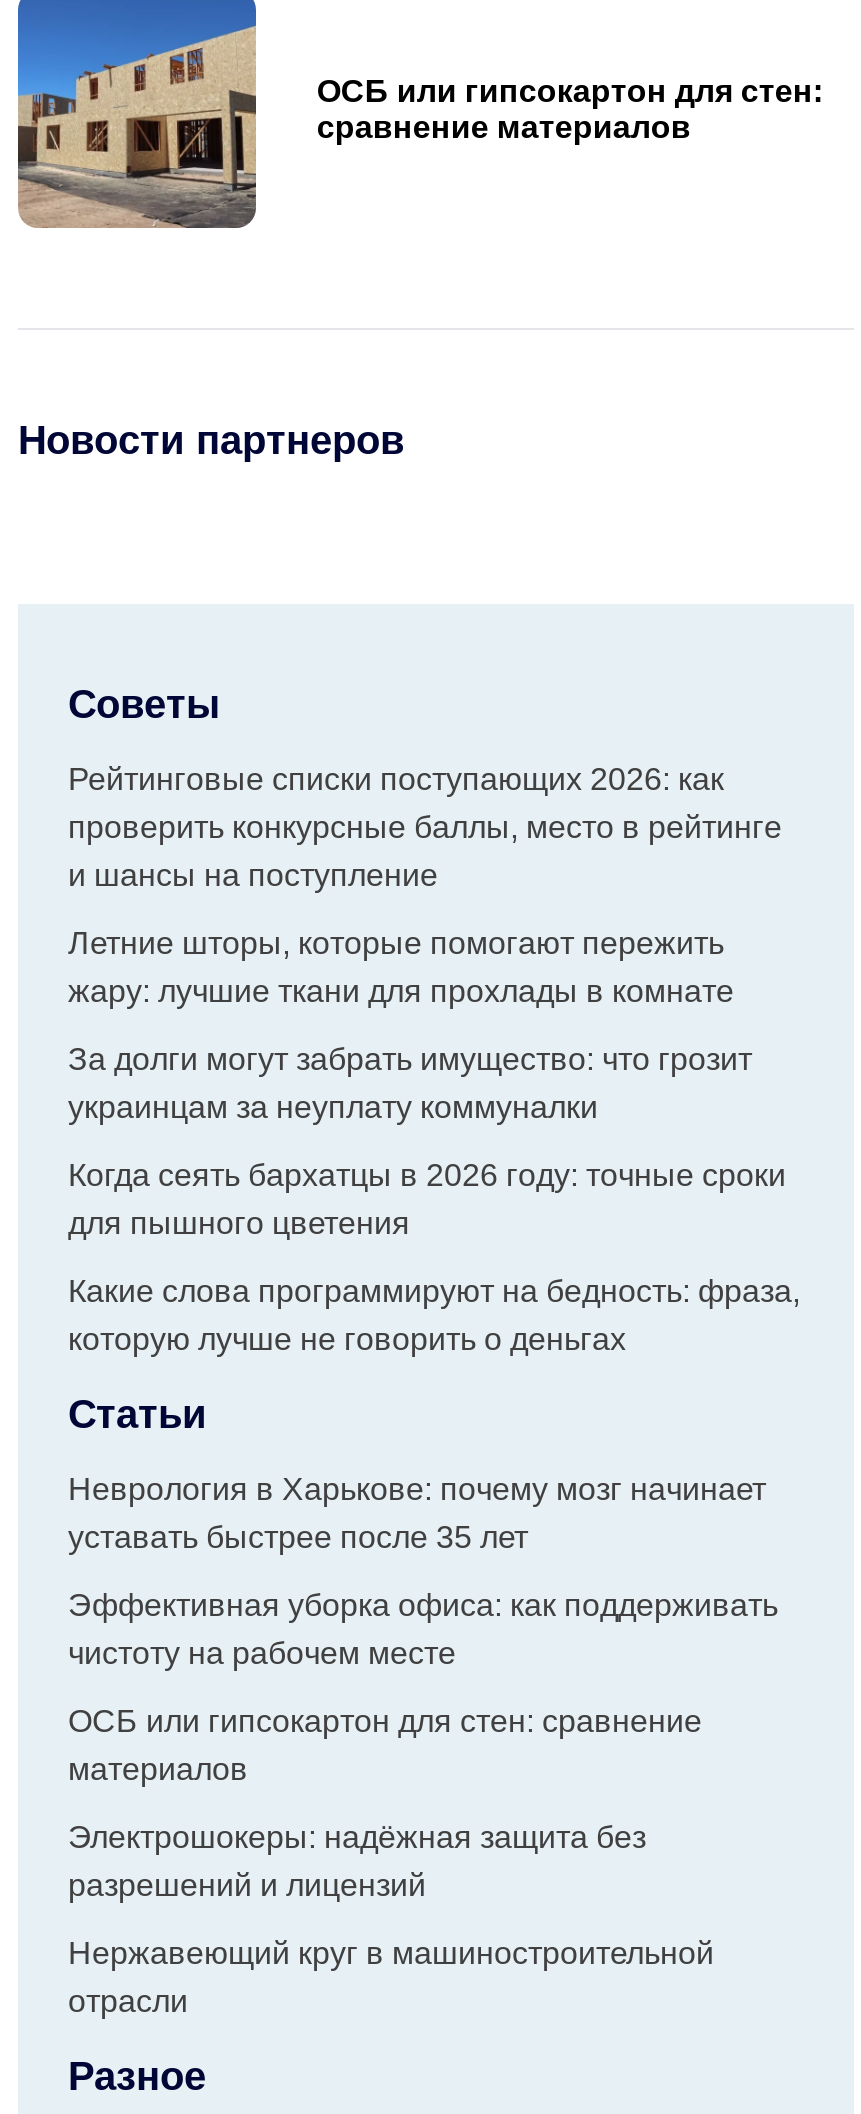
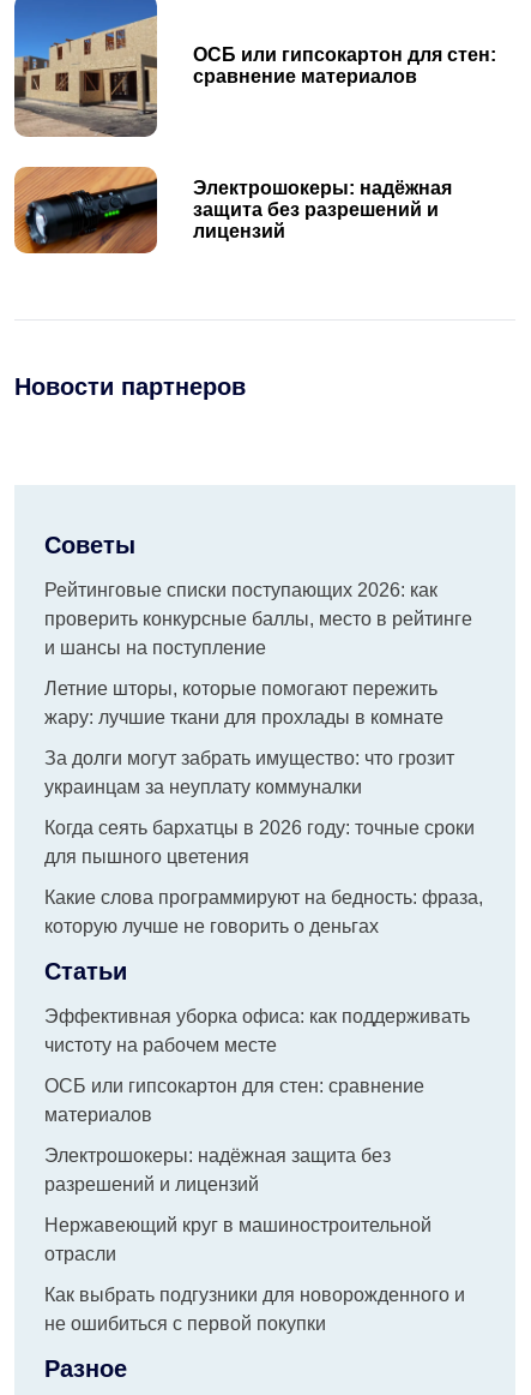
+ [image]
+ Электрошокеры: надёжная
+ защита без разрешений и
+ лицензий

- Неврология в Харькове: почему мозг начинает
- уставать быстрее после 35 лет

+ Как выбрать подгузники для новорожденного и
+ не ошибиться с первой покупки
